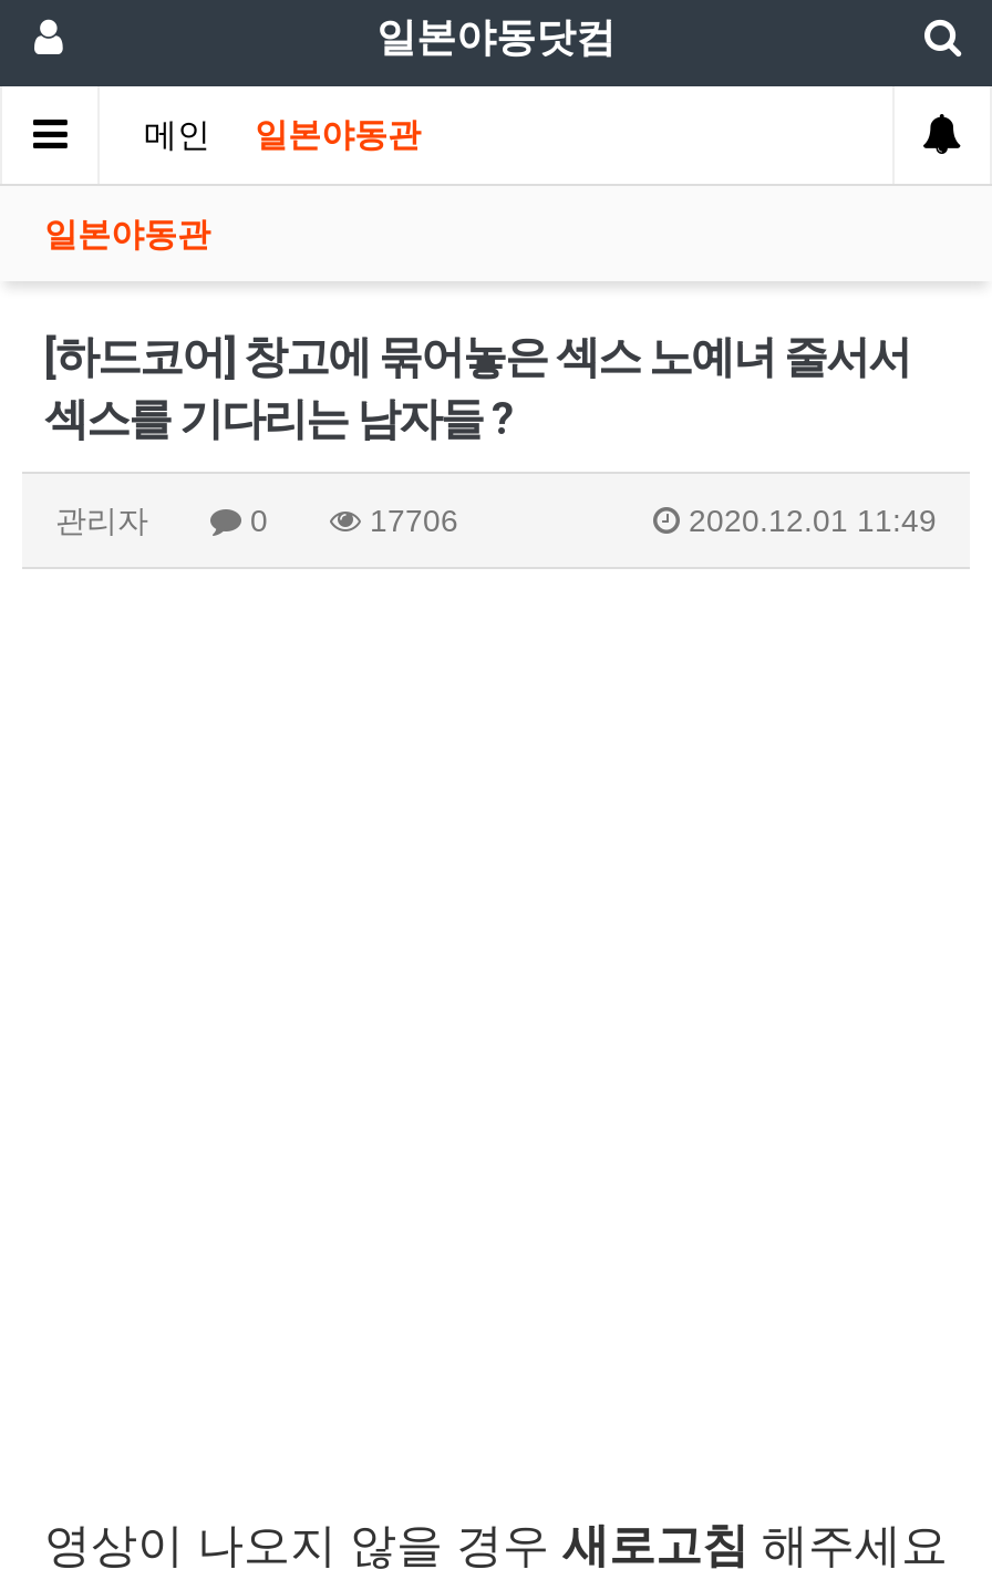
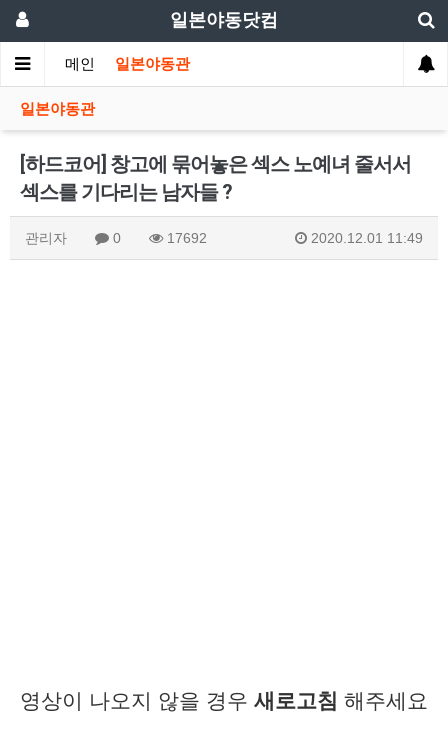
- 17706
+ 17692
